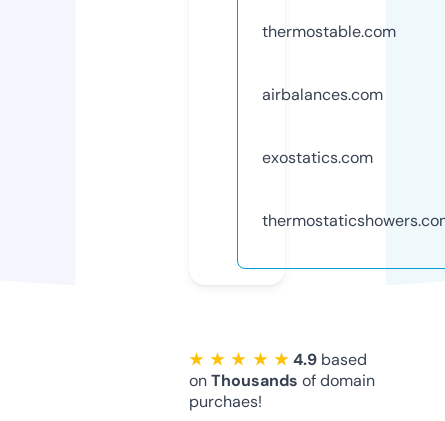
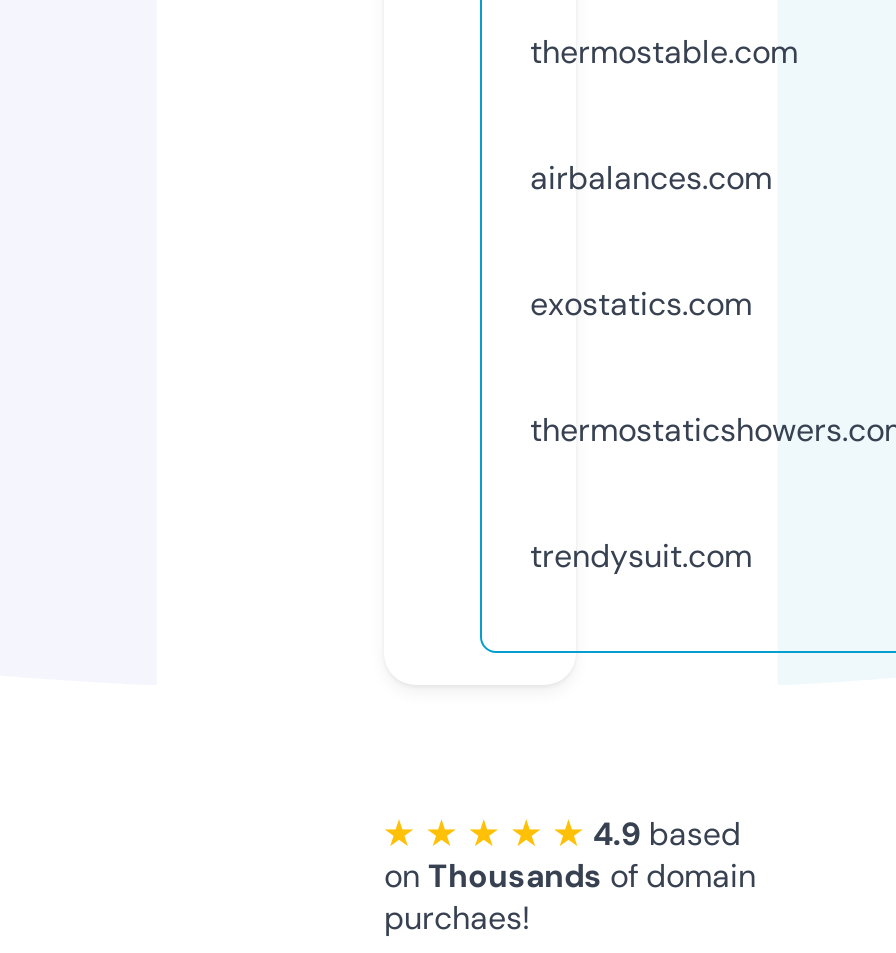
+ trendysuit.com
